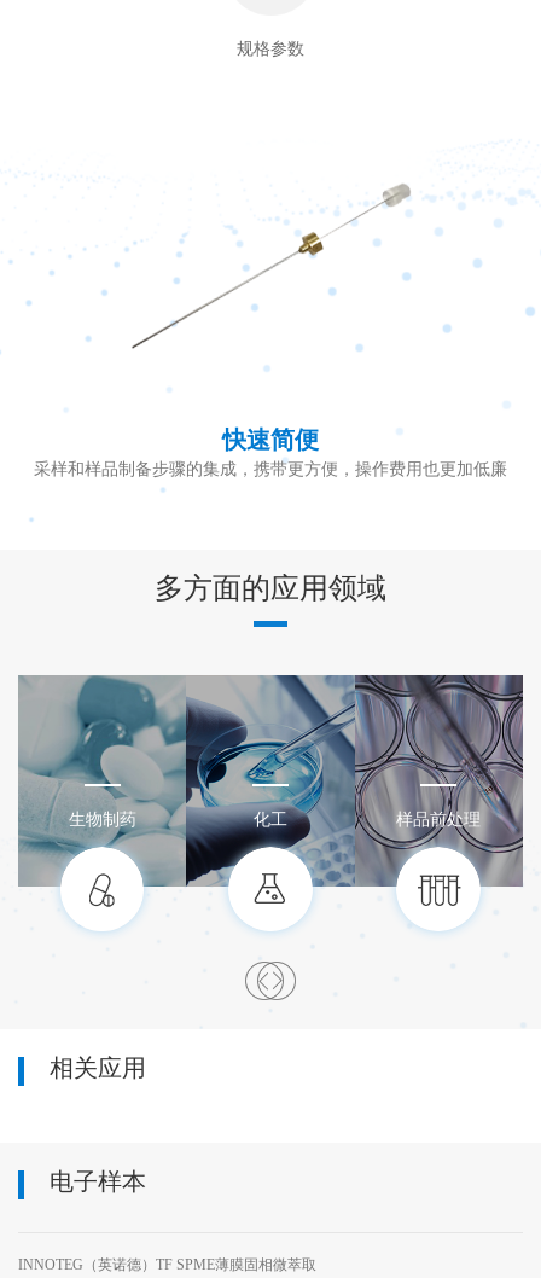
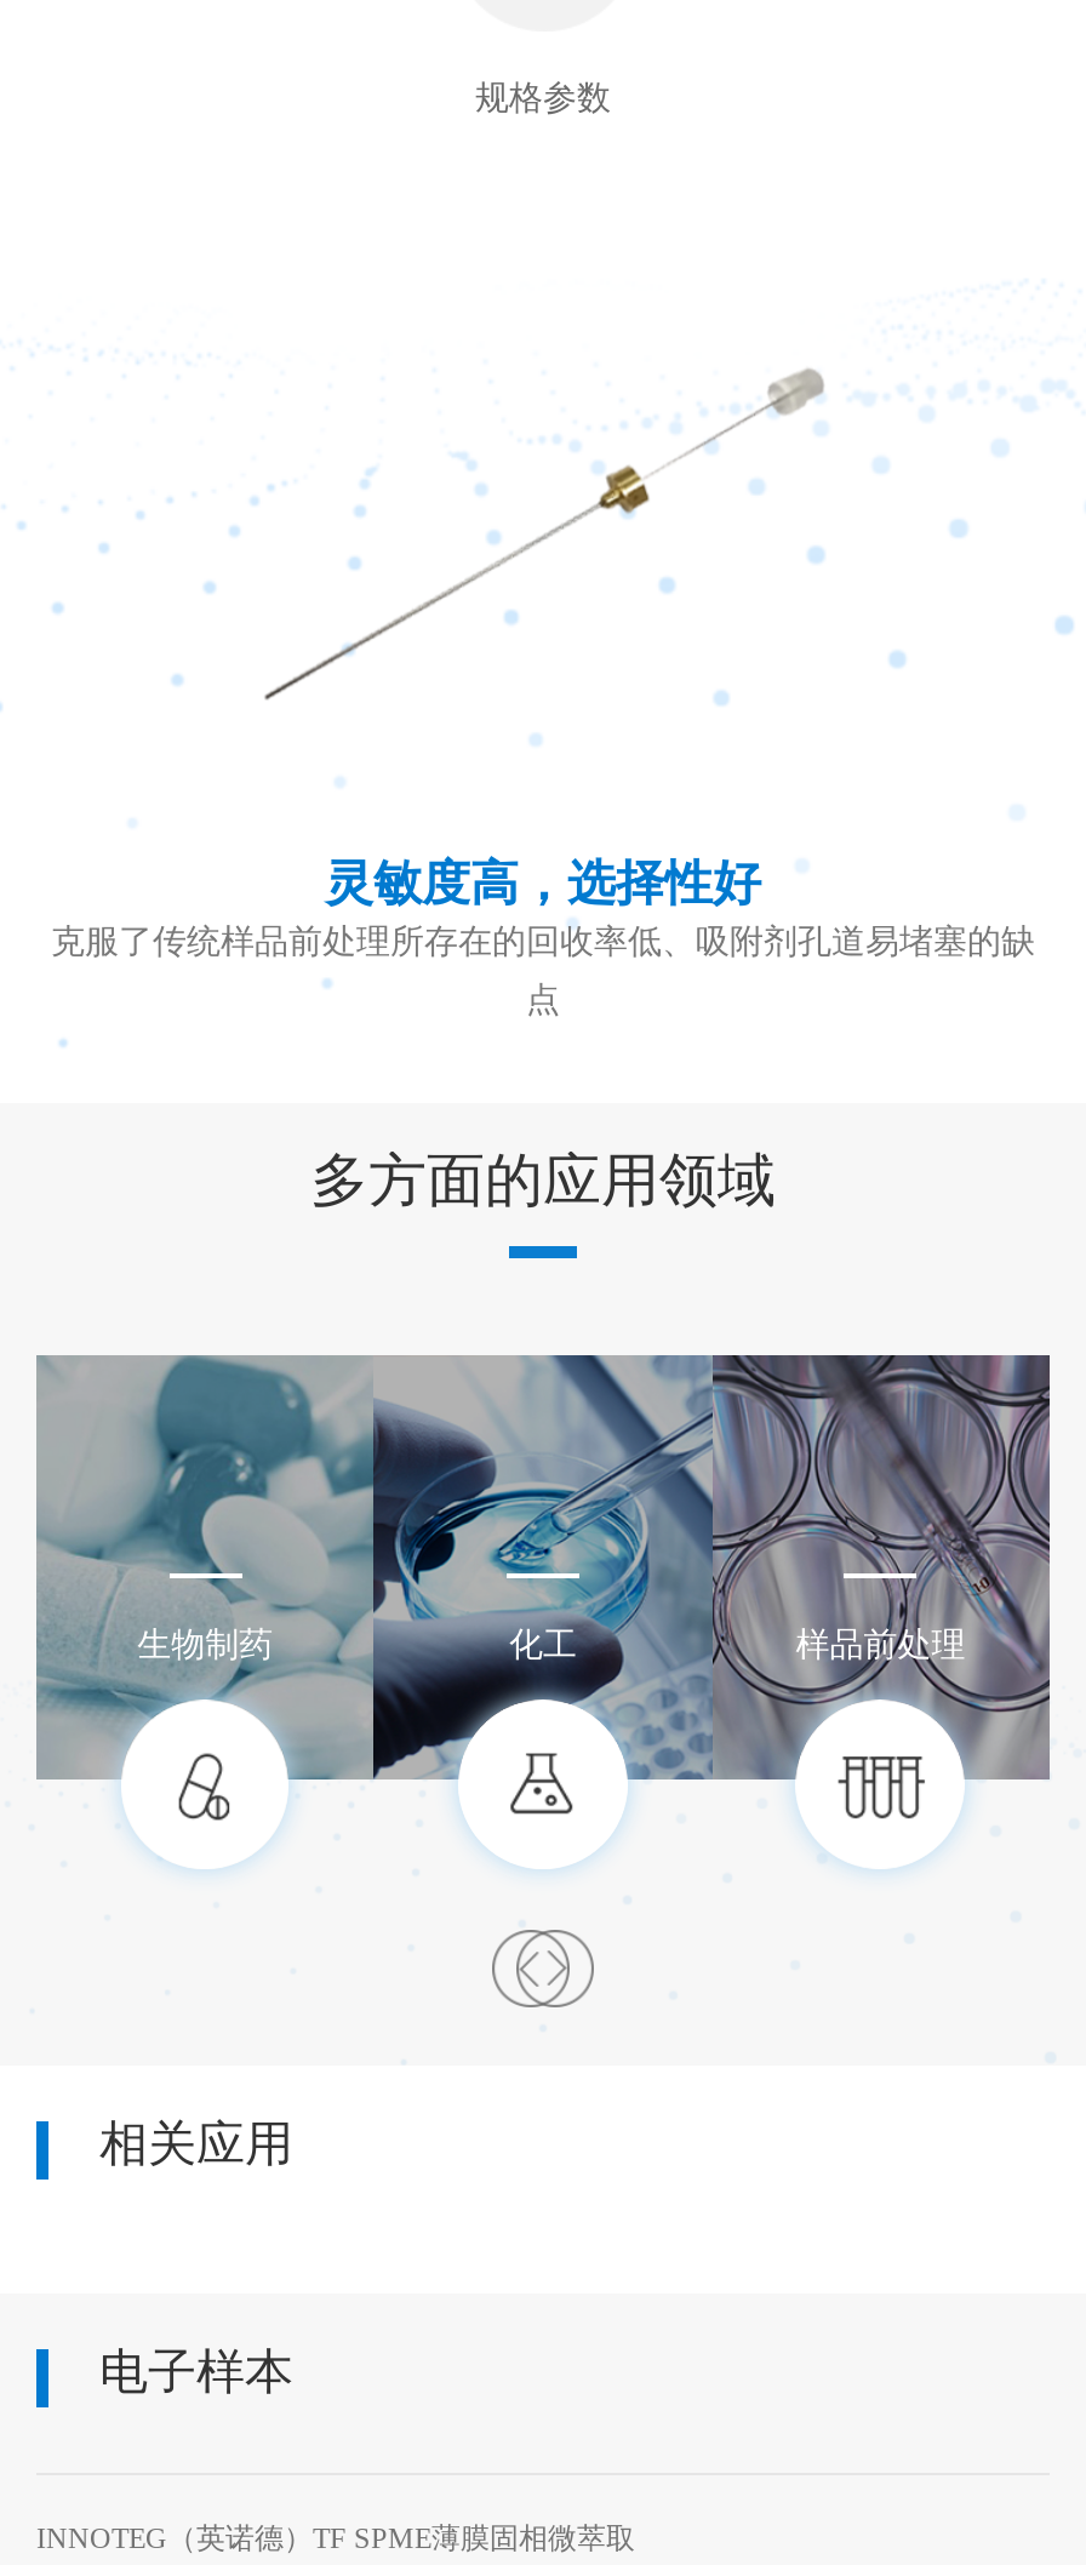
- 快速简便
- 采样和样品制备步骤的集成，携带更方便，操作费用也更加低廉
+ 灵敏度高，选择性好
+ 克服了传统样品前处理所存在的回收率低、吸附剂孔道易堵塞的缺
+ 点
